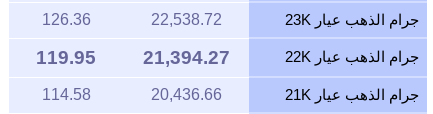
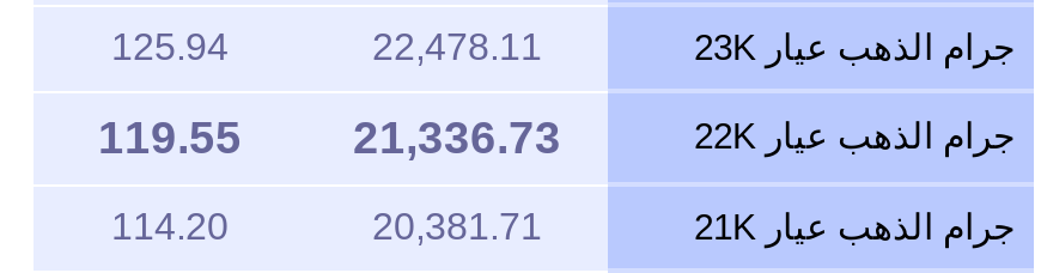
- 126.36
+ 125.94

- 22,538.72
+ 22,478.11

- 119.95
+ 119.55

- 21,394.27
+ 21,336.73

- 114.58
+ 114.20

- 20,436.66
+ 20,381.71
